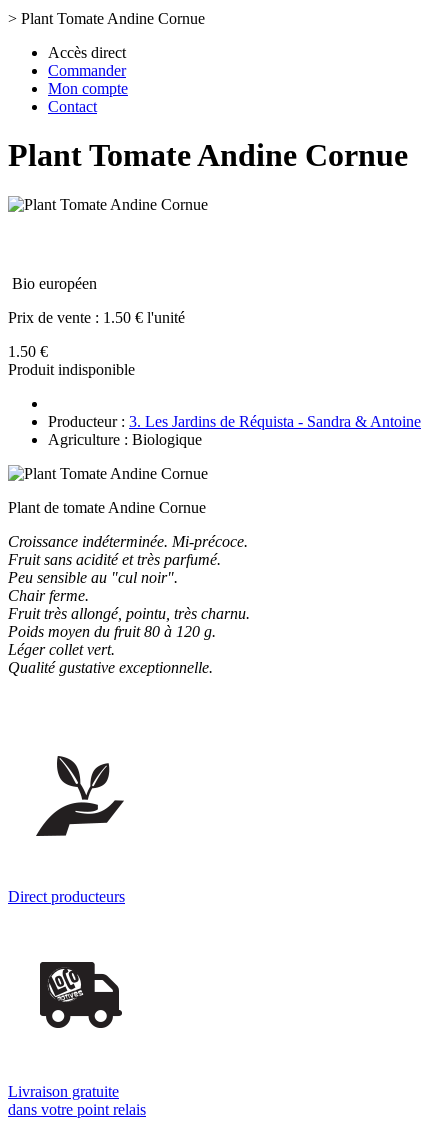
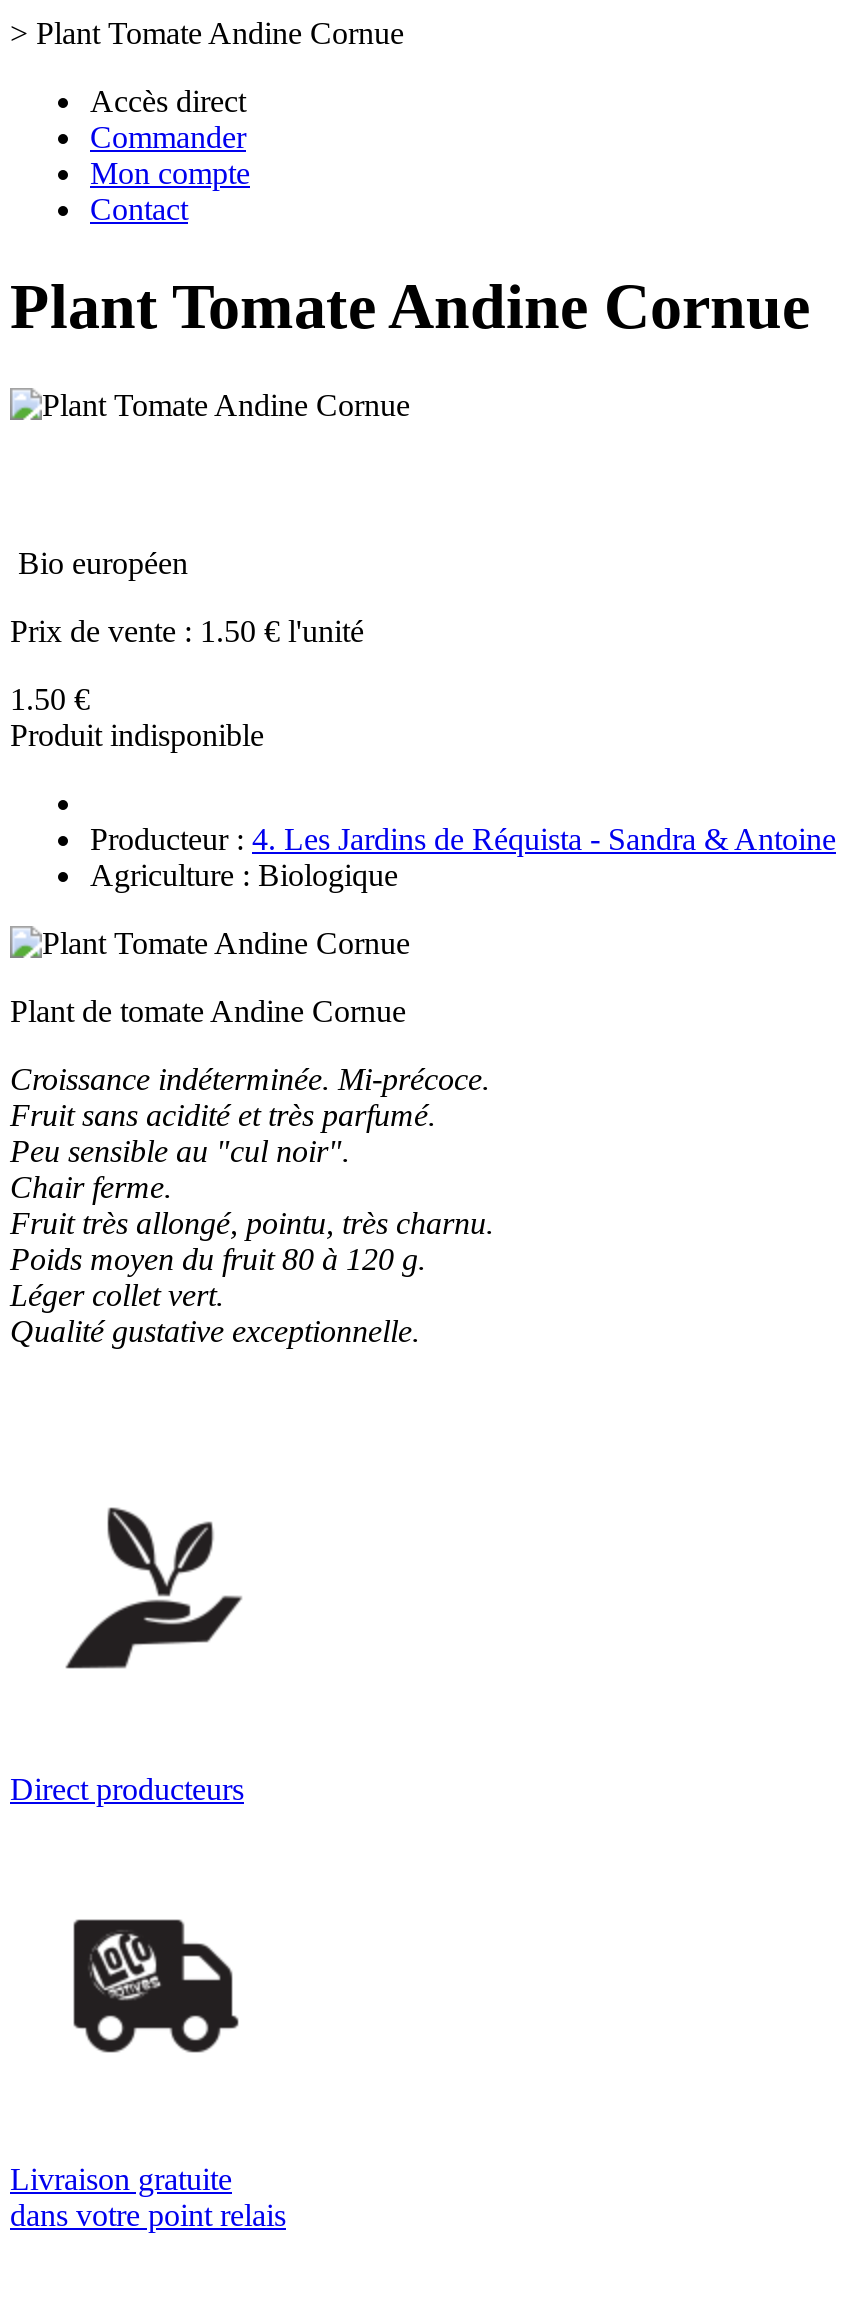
- Producteur : 3. Les Jardins de Réquista - Sandra & Antoine
+ Producteur : 4. Les Jardins de Réquista - Sandra & Antoine
